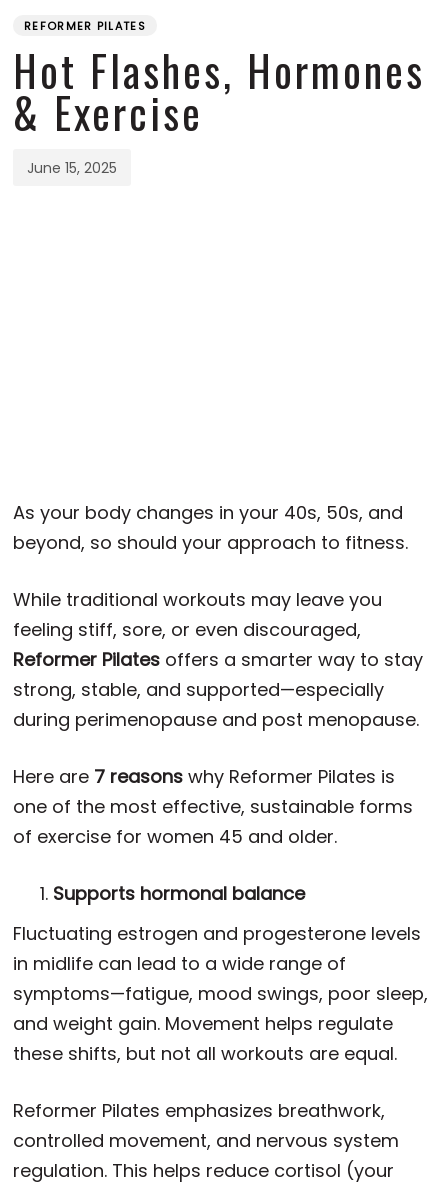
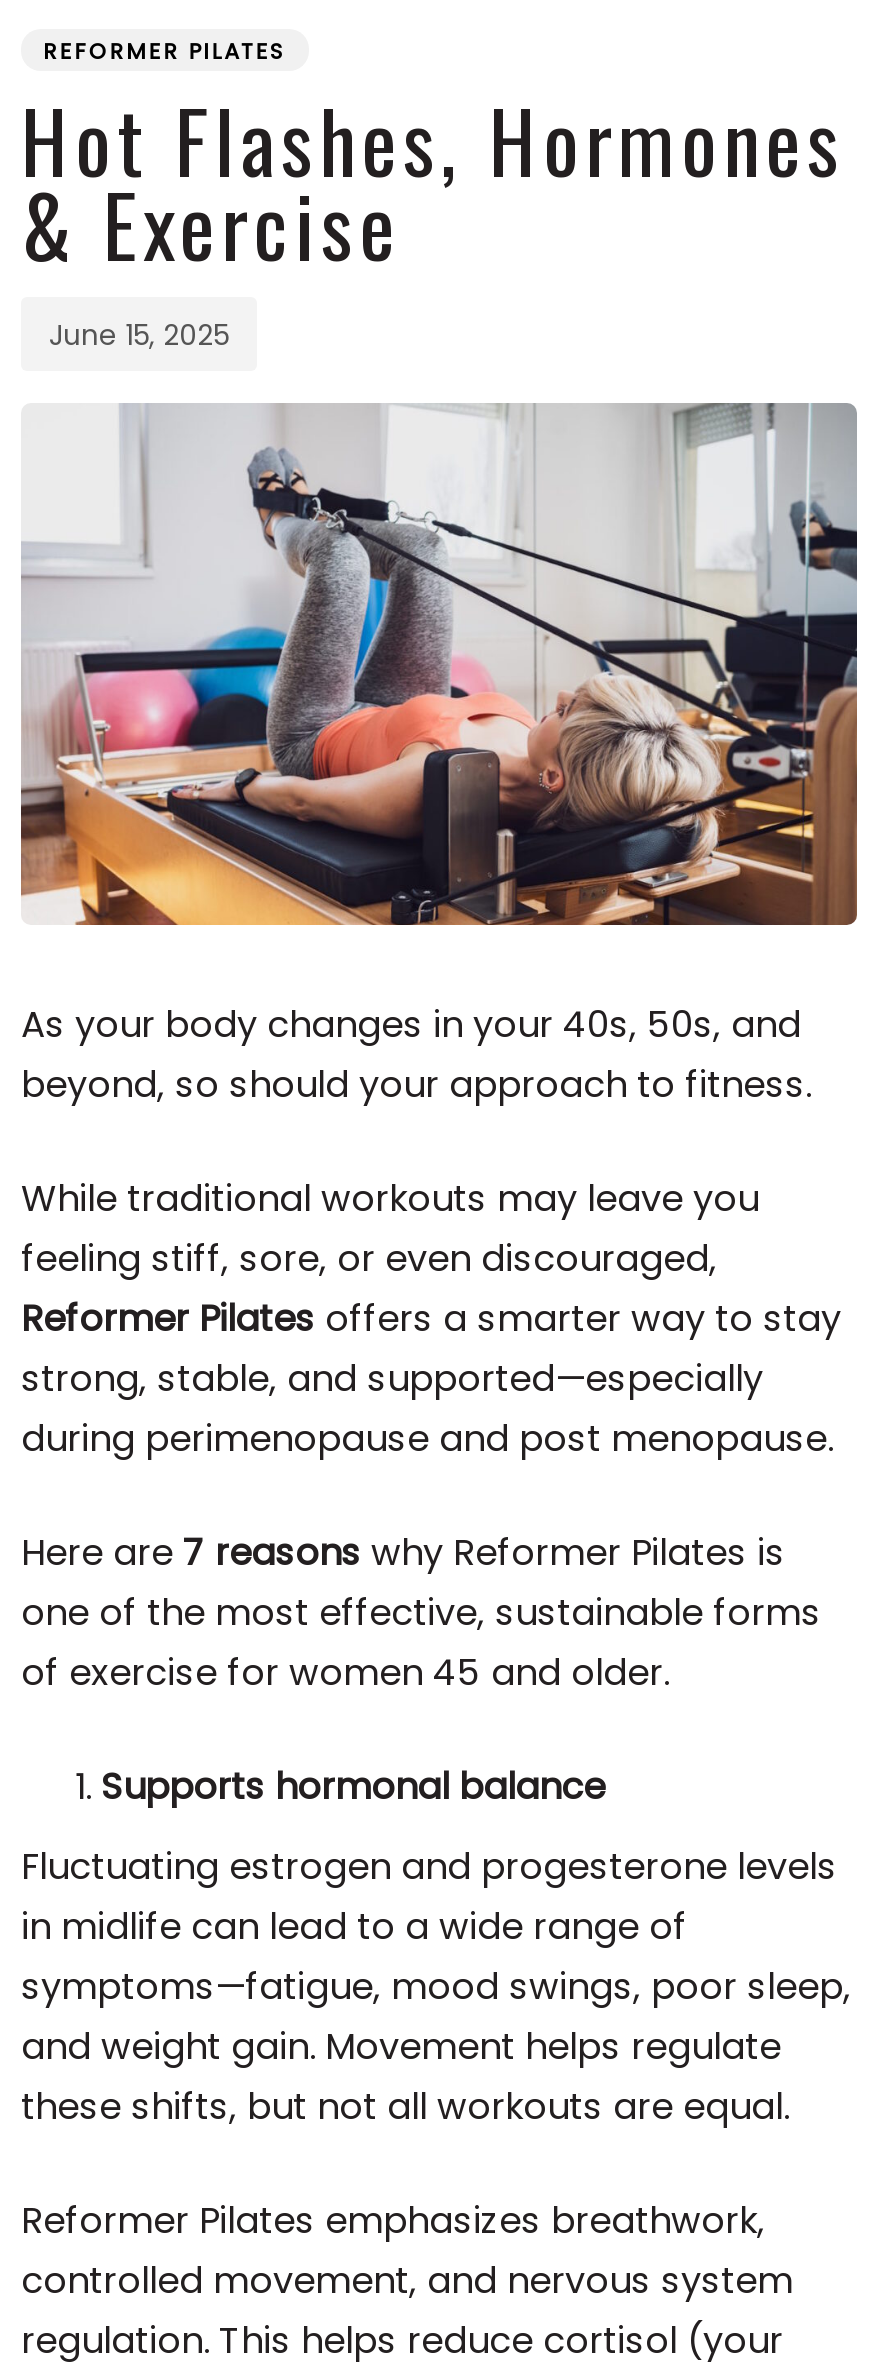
+ [image]
